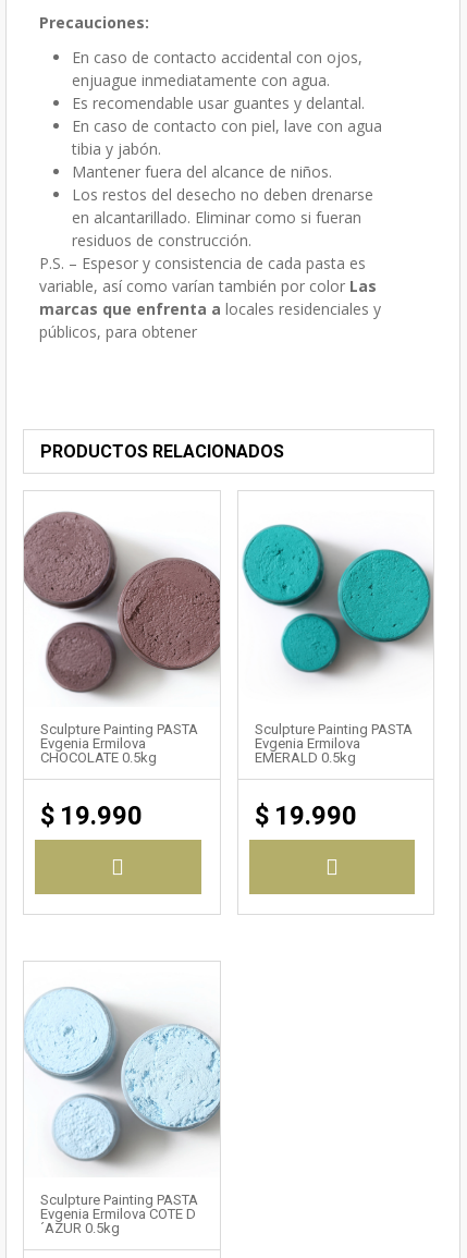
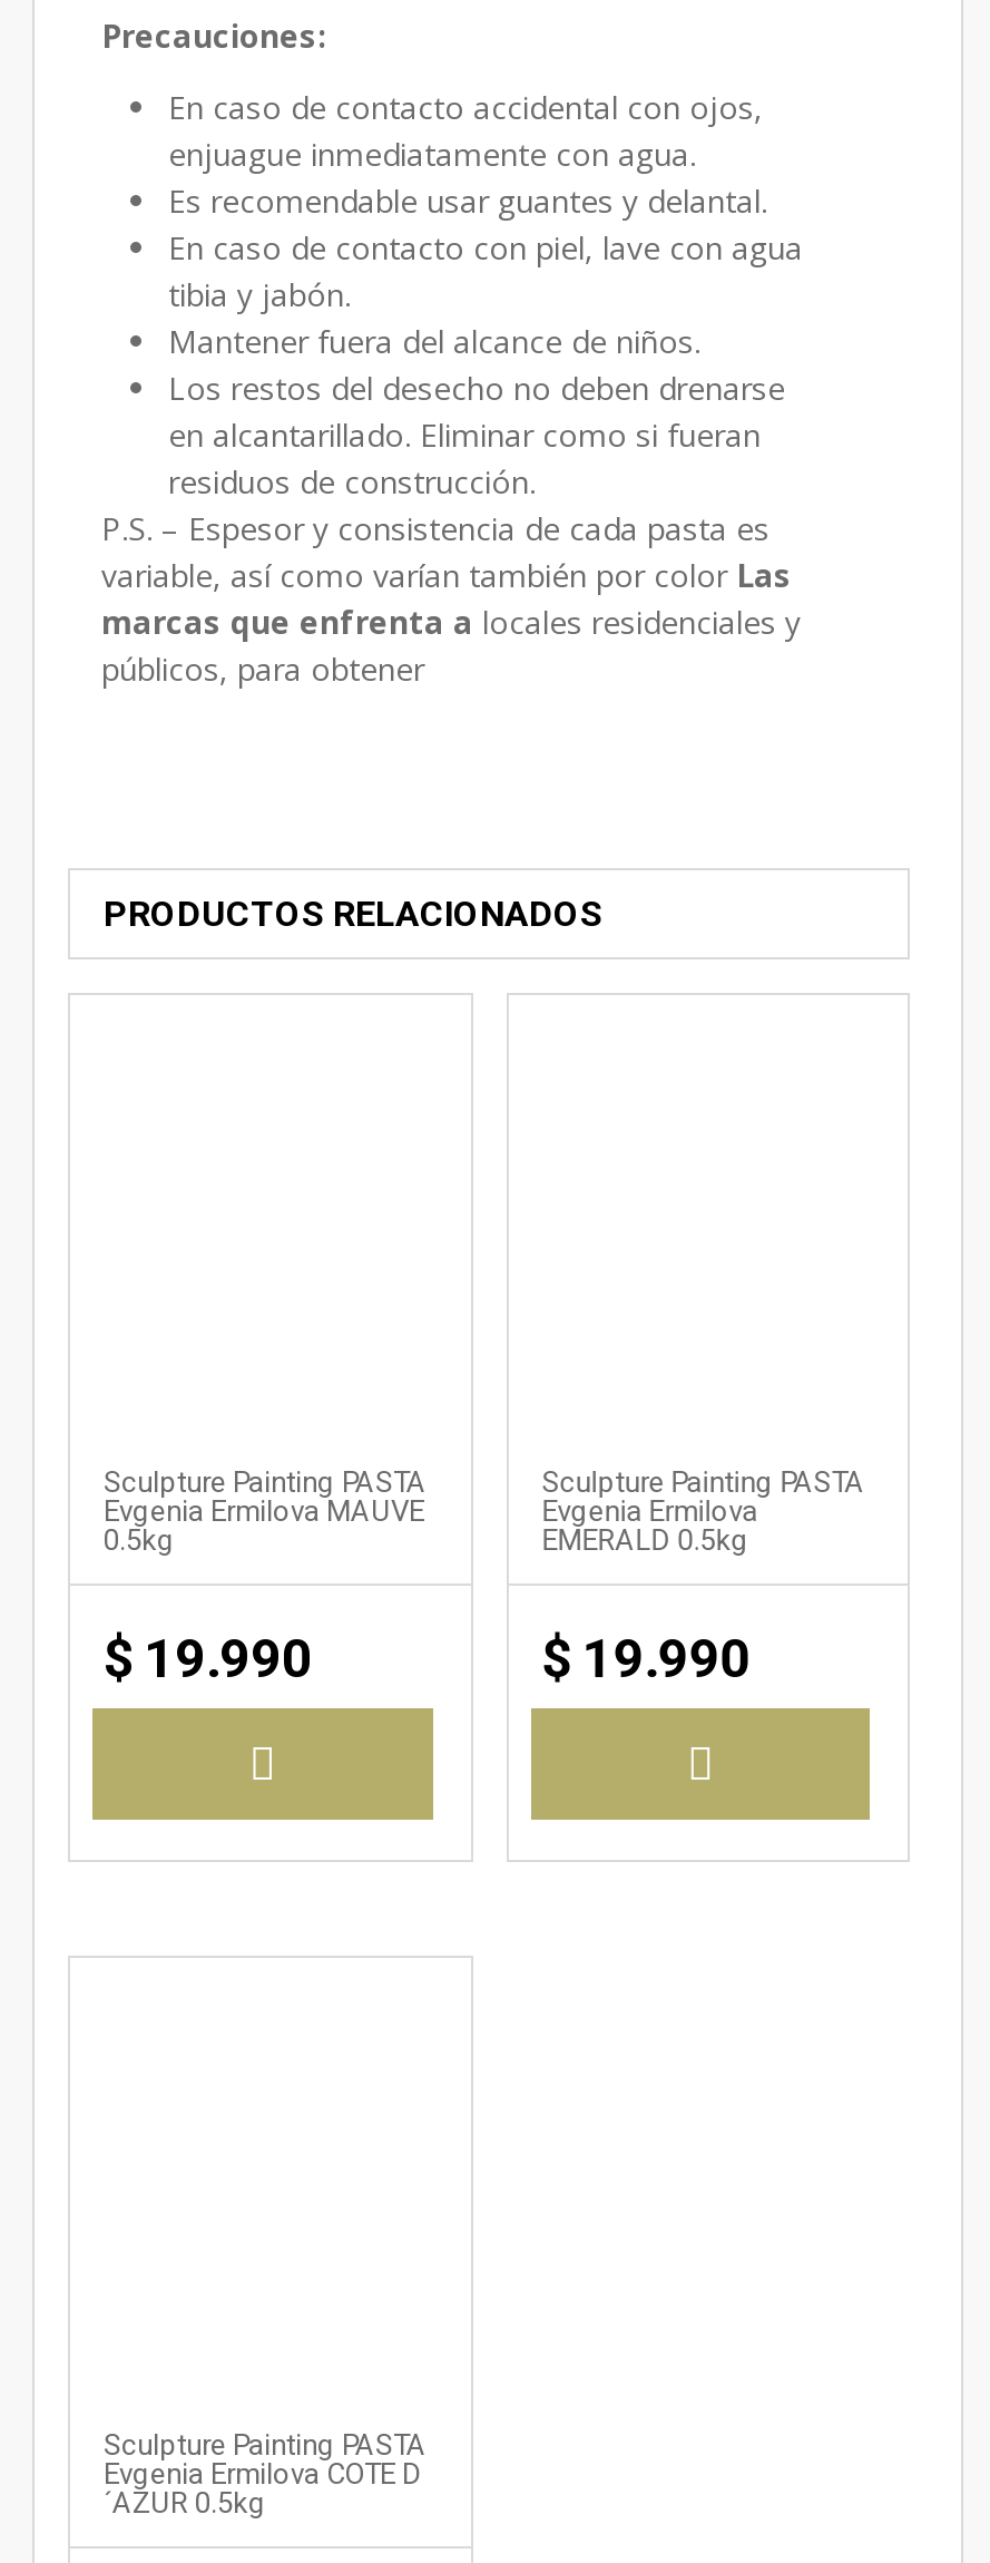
- [image]

- [image]

- Evgenia Ermilova
- CHOCOLATE 0.5kg
+ Evgenia Ermilova MAUVE
+ 0.5kg

- [image]
